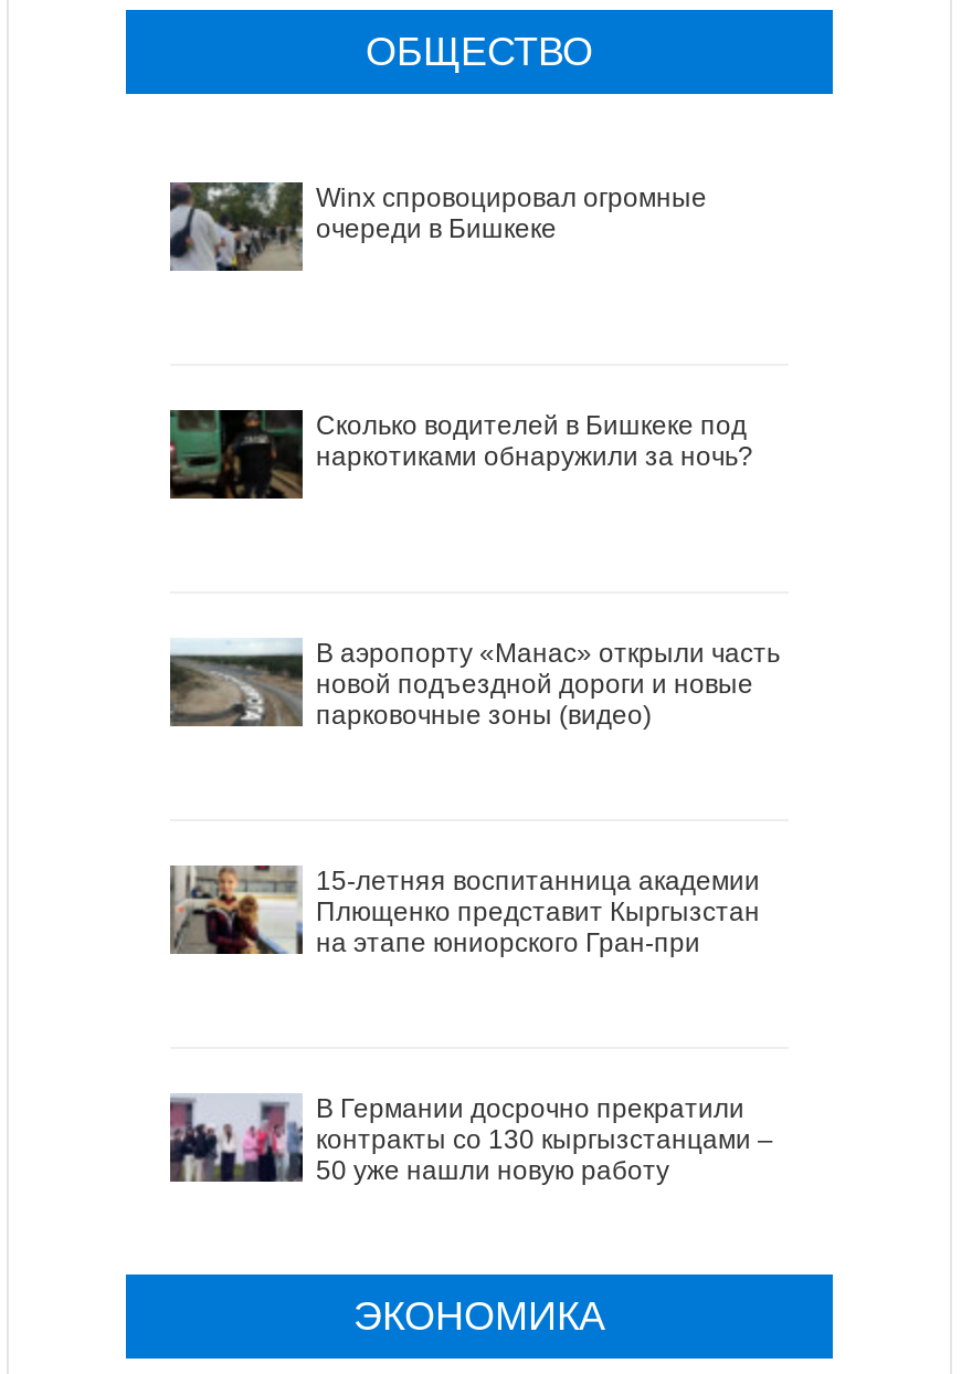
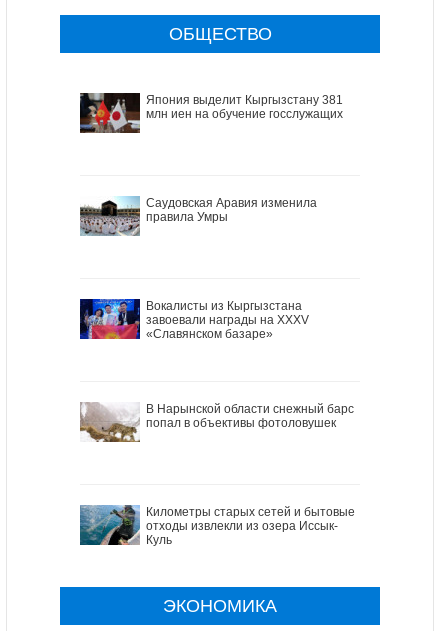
- [image]
- Winx спровоцировал огромные
- очереди в Бишкеке
+ [image]
+ Япония выделит Кыргызстану 381
+ млн иен на обучение госслужащих

- [image]
- Сколько водителей в Бишкеке под
- наркотиками обнаружили за ночь?
+ [image]
+ Саудовская Аравия изменила
+ правила Умры

- [image]
- В аэропорту «Манас» открыли часть
- новой подъездной дороги и новые
- парковочные зоны (видео)
+ [image]
+ Вокалисты из Кыргызстана
+ завоевали награды на XXXV
+ «Славянском базаре»

- [image]
- 15-летняя воспитанница академии
- Плющенко представит Кыргызстан
- на этапе юниорского Гран-при
+ [image]
+ В Нарынской области снежный барс
+ попал в объективы фотоловушек

- [image]
- В Германии досрочно прекратили
- контракты со 130 кыргызстанцами –
- 50 уже нашли новую работу
+ [image]
+ Километры старых сетей и бытовые
+ отходы извлекли из озера Иссык-
+ Куль
